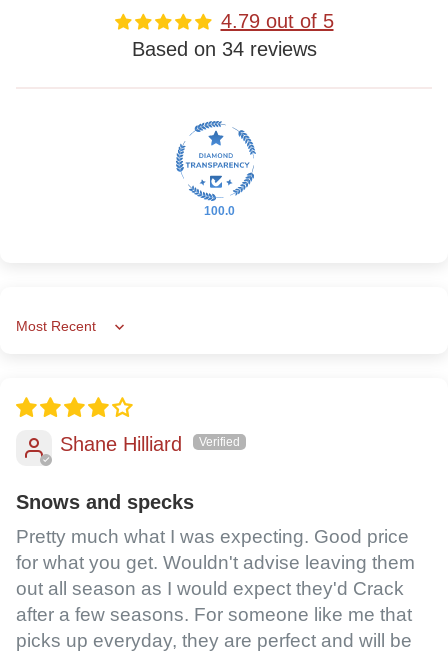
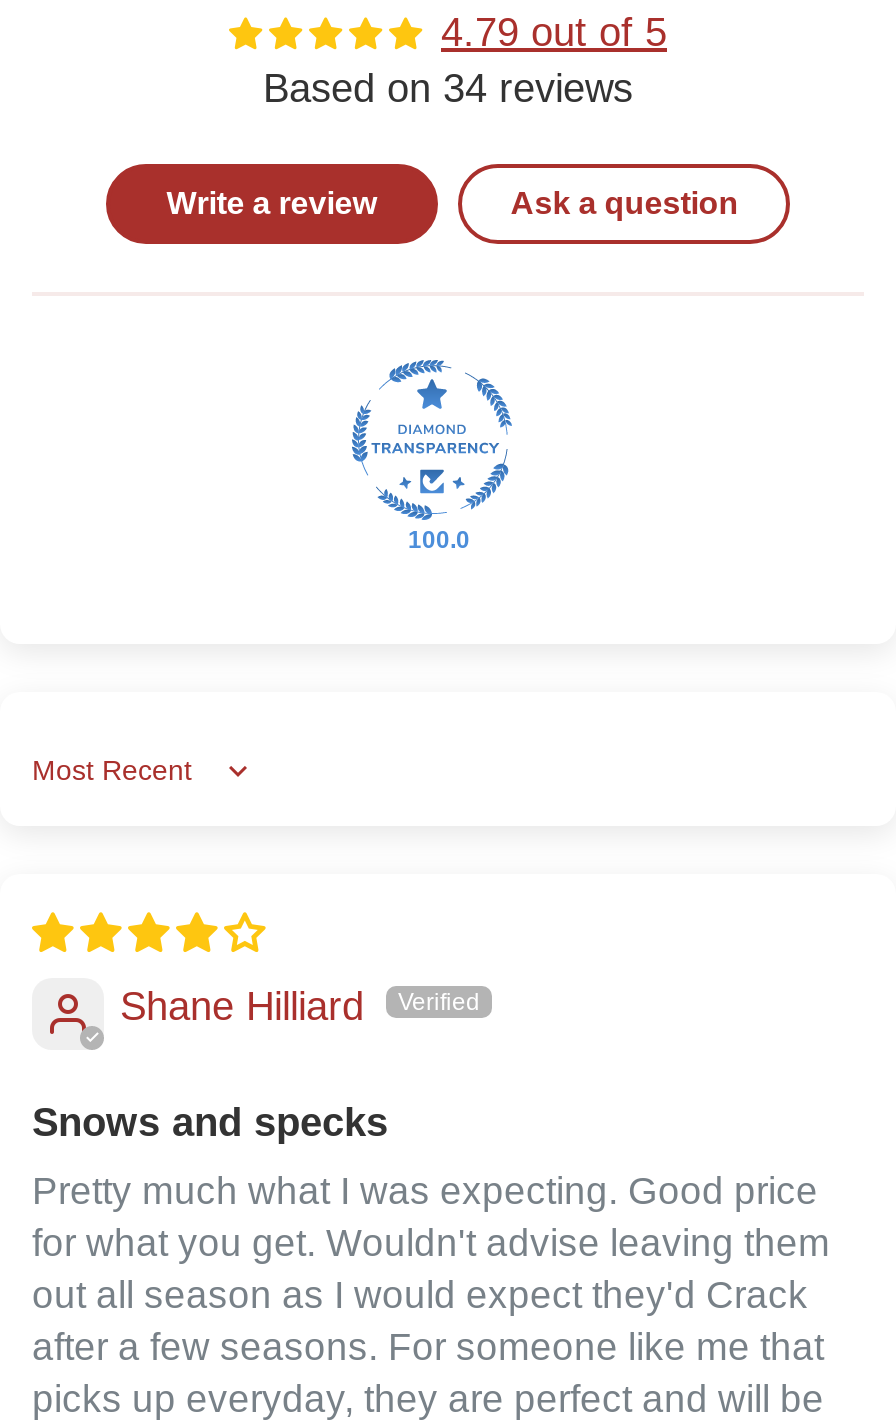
+ Write a review
+ Ask a question
